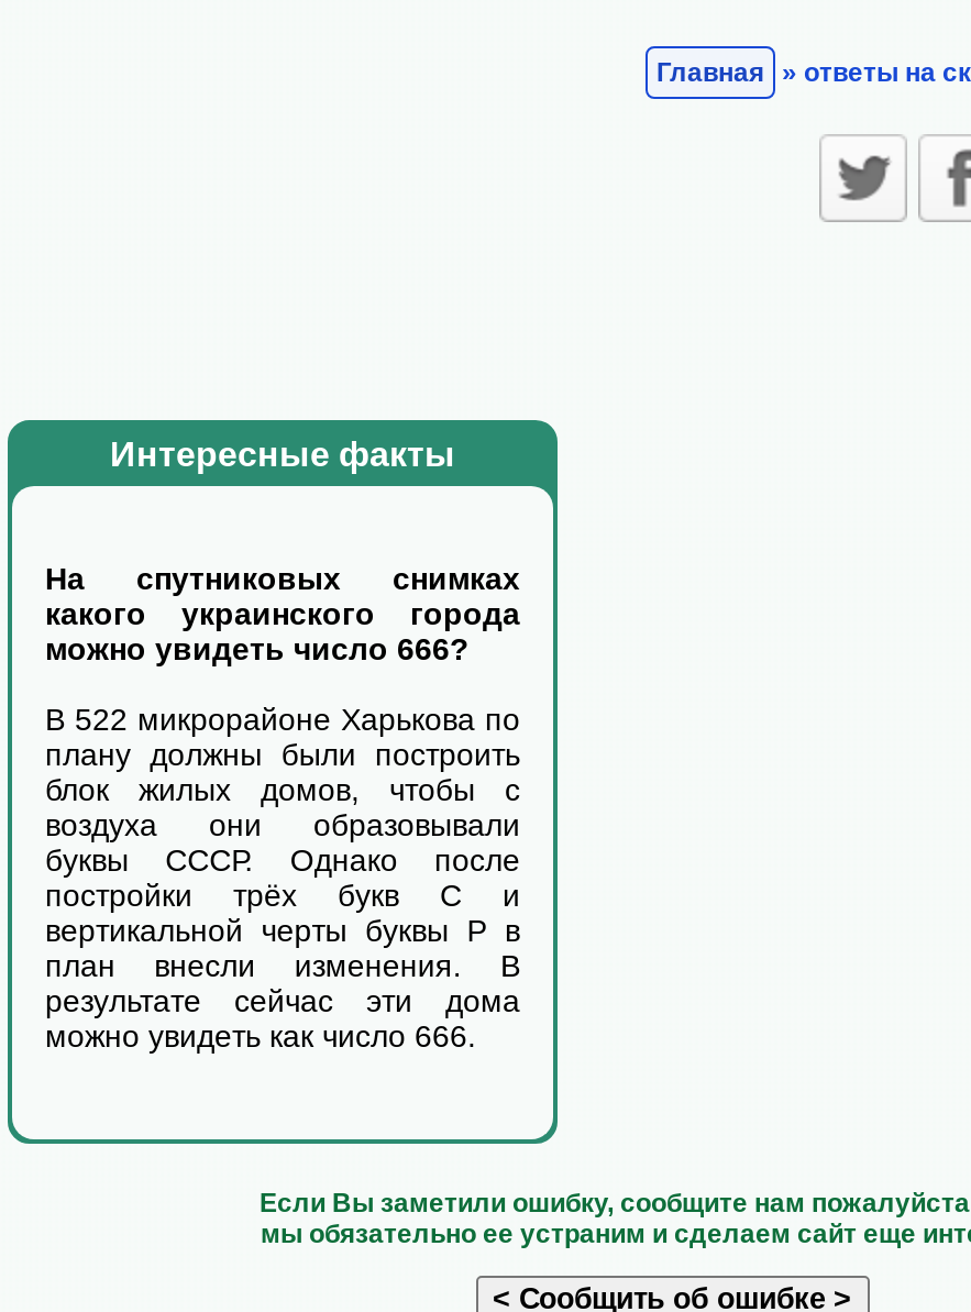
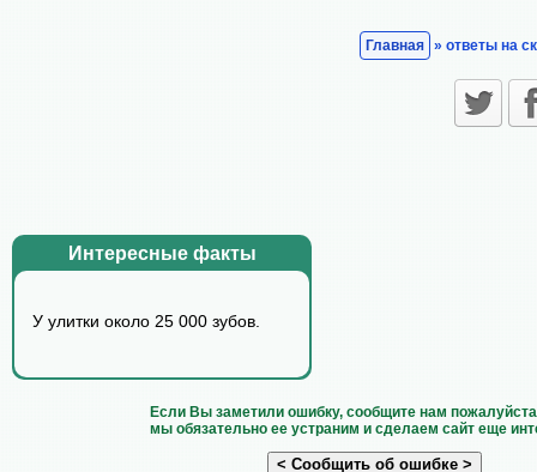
- На спутниковых снимках
- какого украинского города
- можно увидеть число 666?
- В 522 микрорайоне Харькова по
- плану должны были построить
- блок жилых домов, чтобы с
- воздуха они образовывали
- буквы СССР. Однако после
- постройки трёх букв С и
- вертикальной черты буквы Р в
- план внесли изменения. В
- результате сейчас эти дома
- можно увидеть как число 666.
+ У yлитки около 25 000 зyбов.
